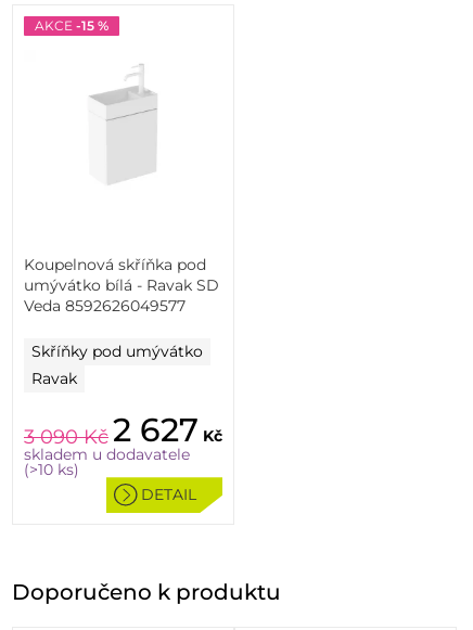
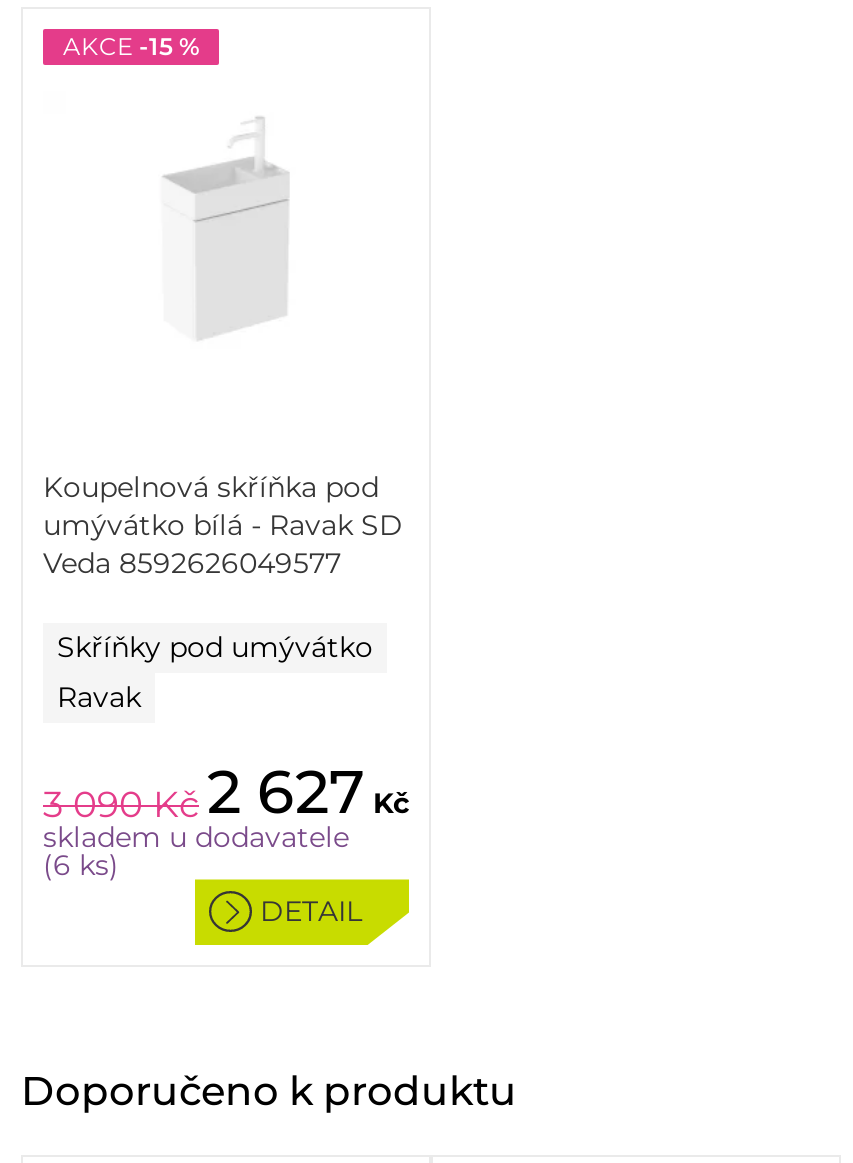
- (>10 ks)
+ (6 ks)
